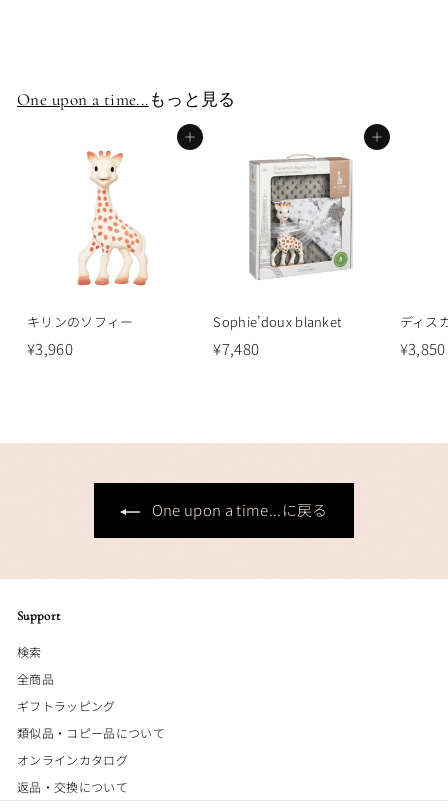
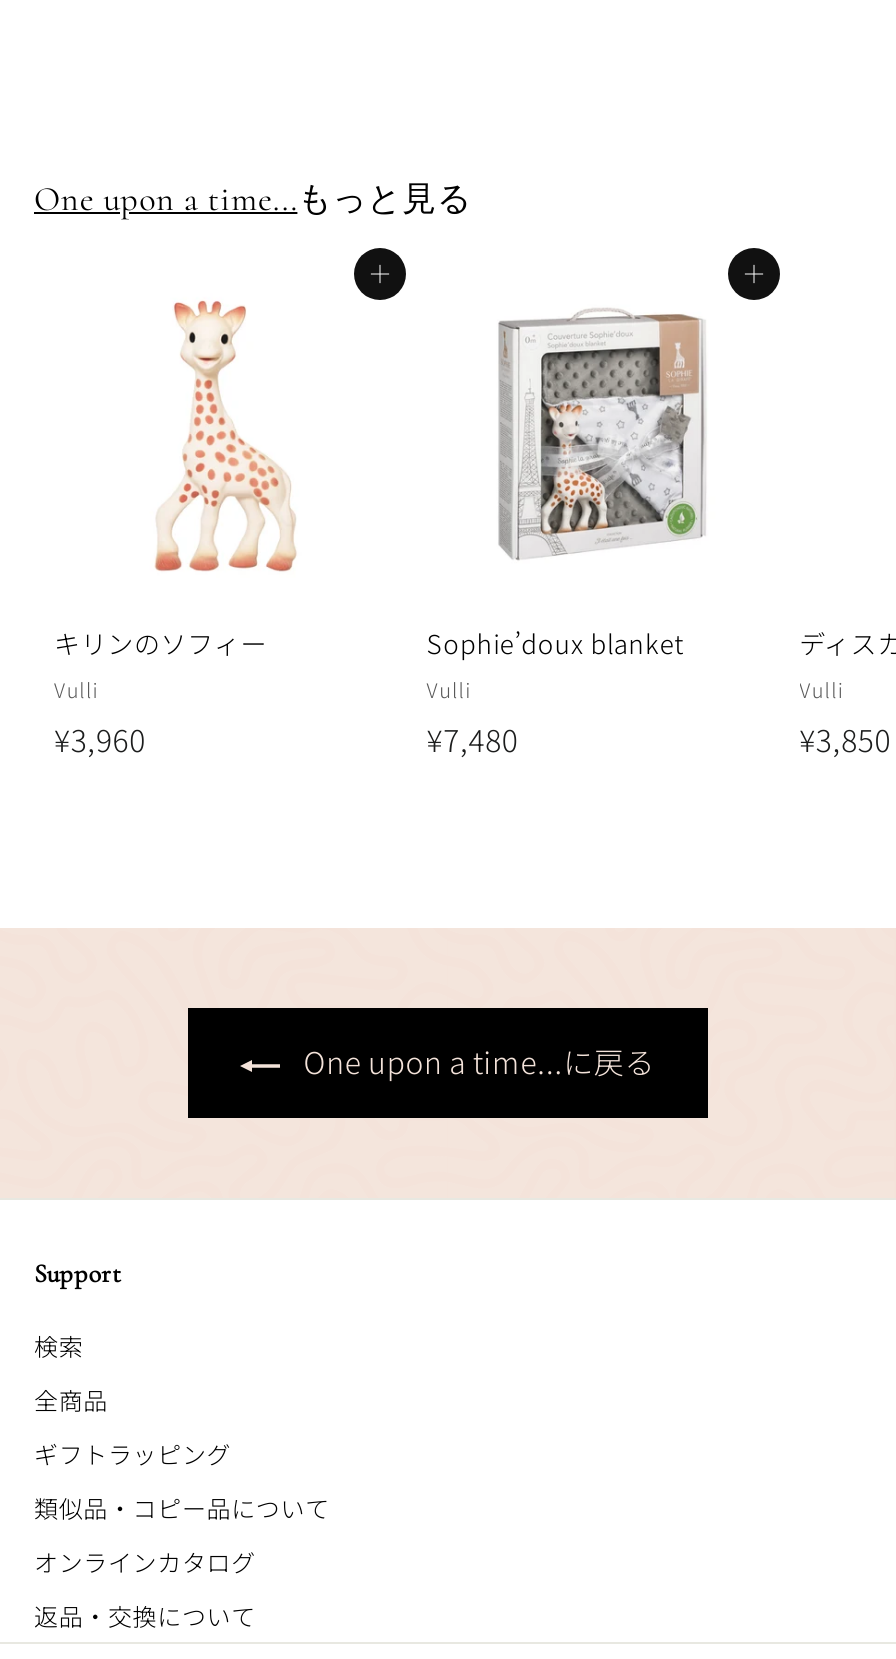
+ Vulli

+ Vulli

+ Vulli
